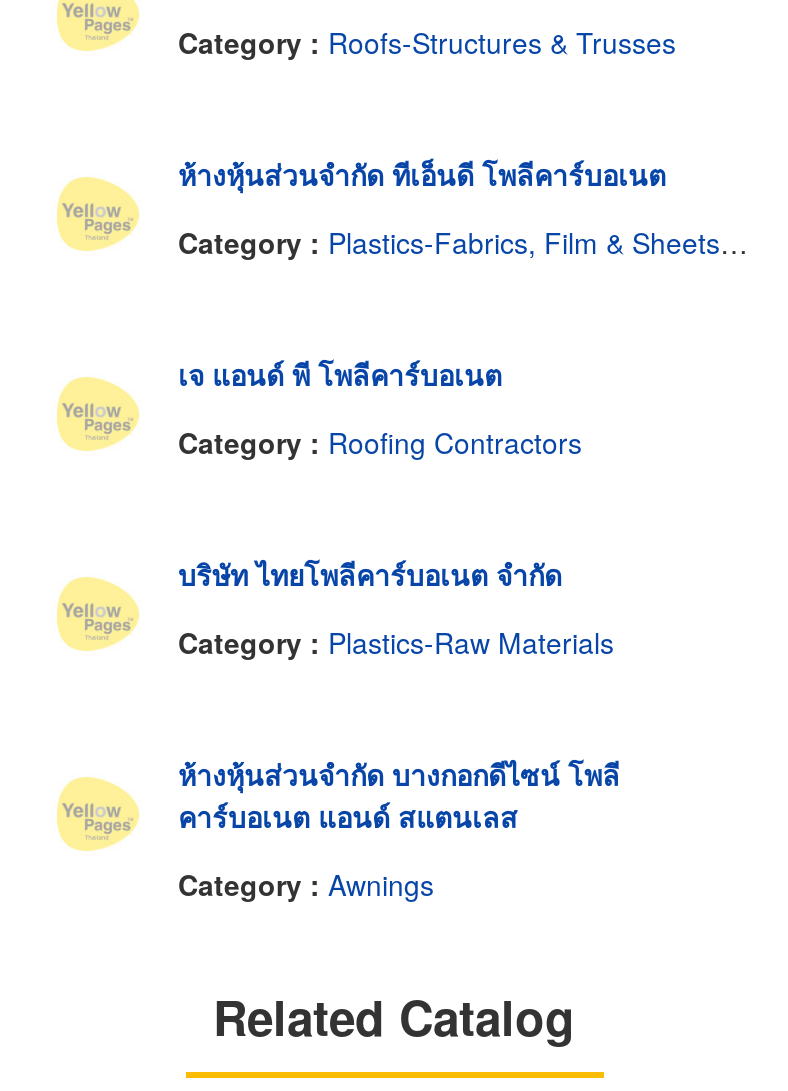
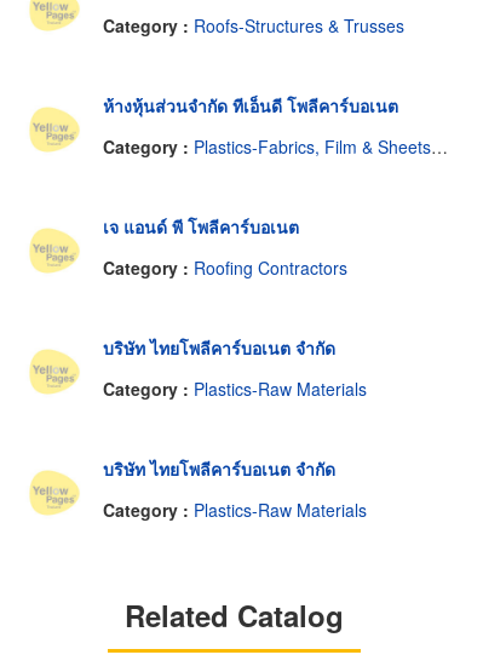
- ห้างหุ้นส่วนจำกัด บางกอกดีไซน์ โพลี
- คาร์บอเนต แอนด์ สแตนเลส
+ บริษัท ไทยโพลีคาร์บอเนต จำกัด

- Category : Awnings
+ Category : Plastics-Raw Materials
